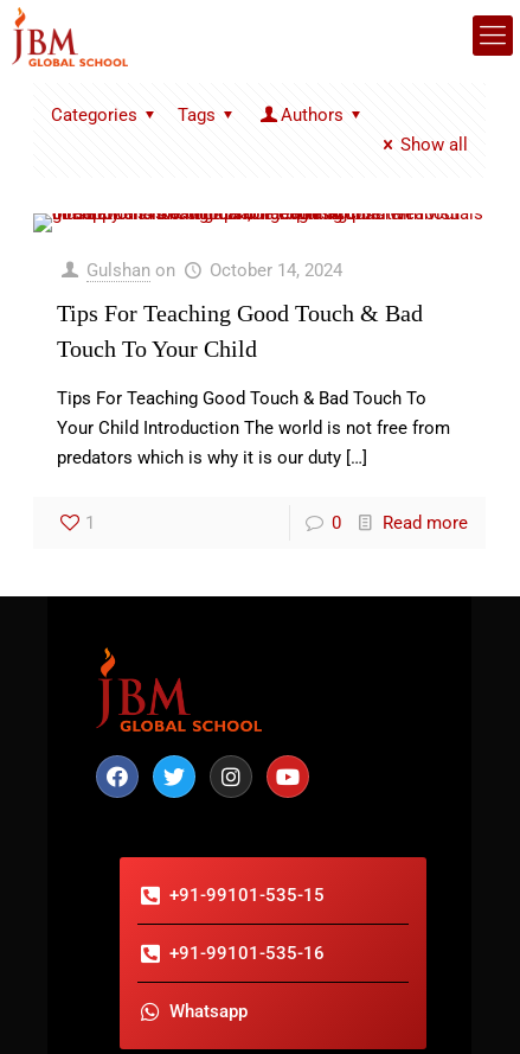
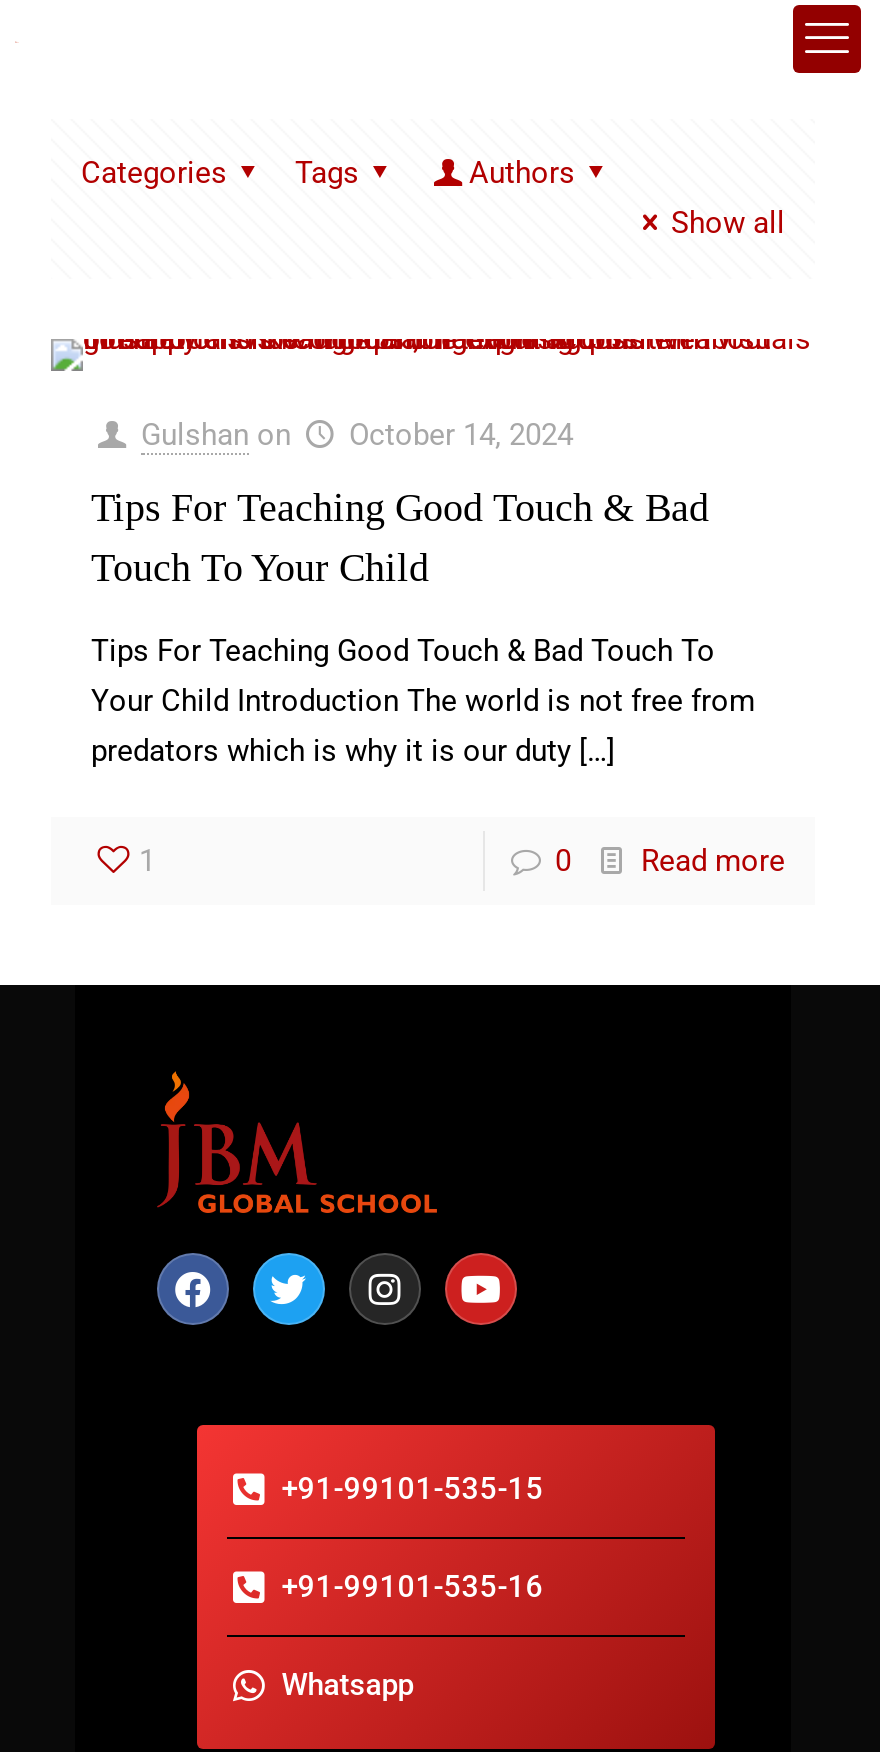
- [image]
